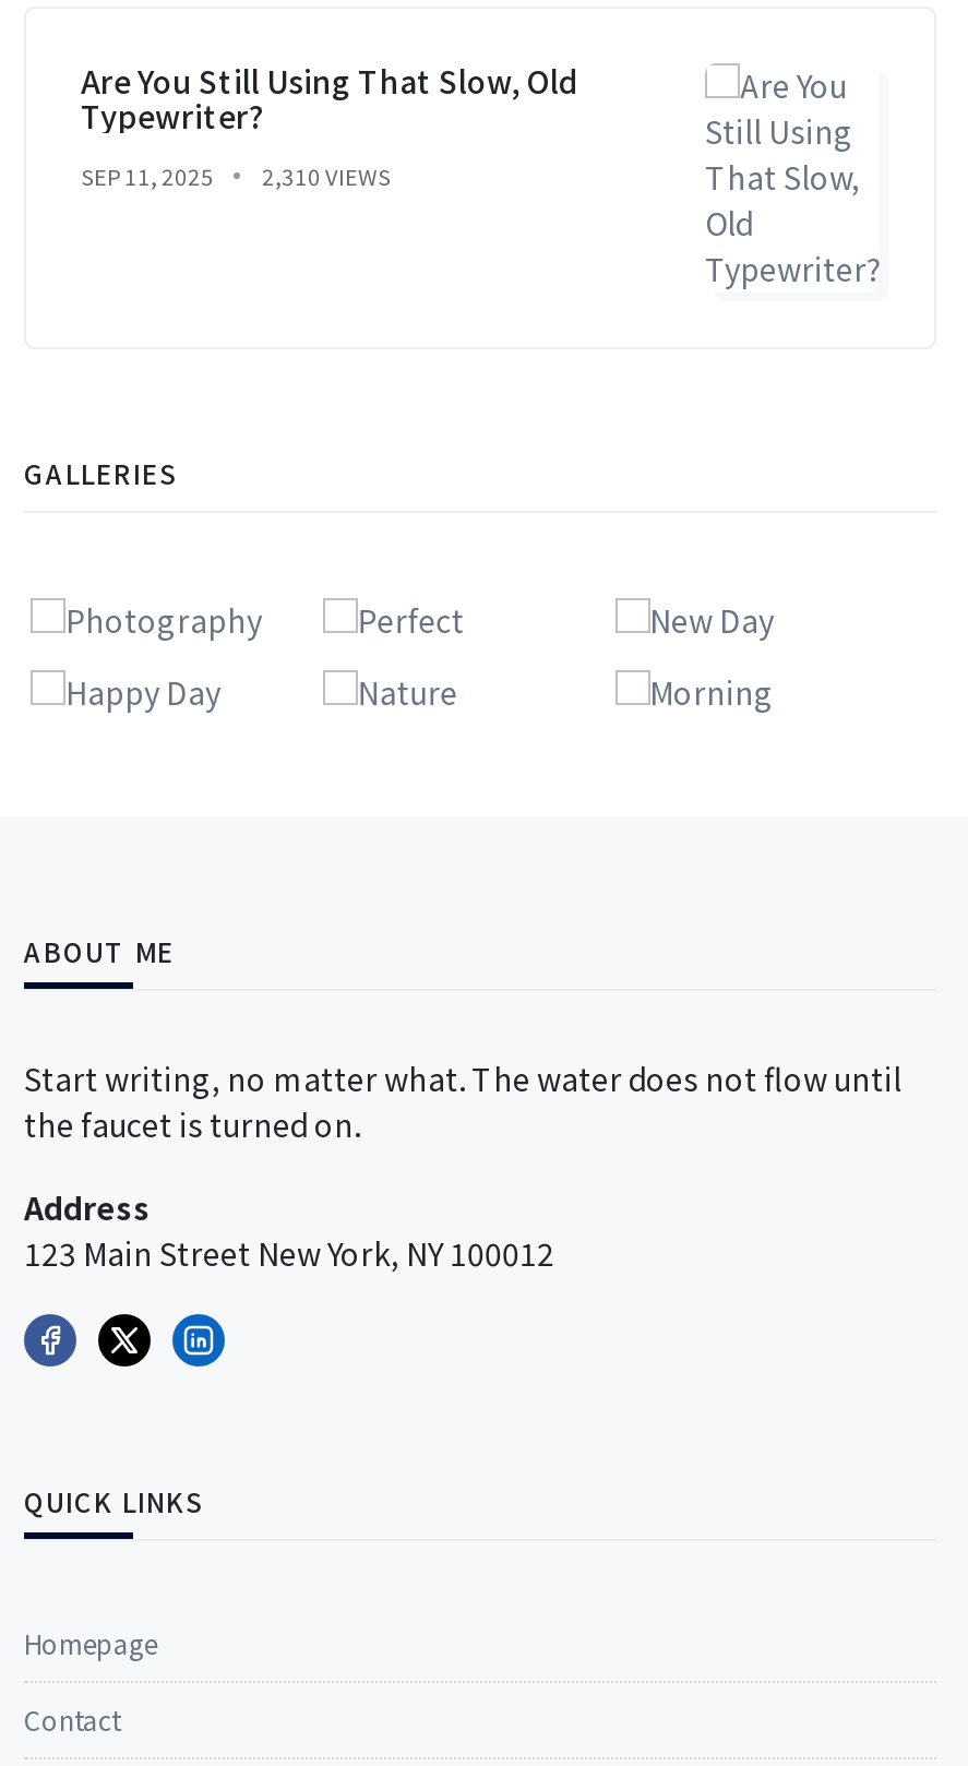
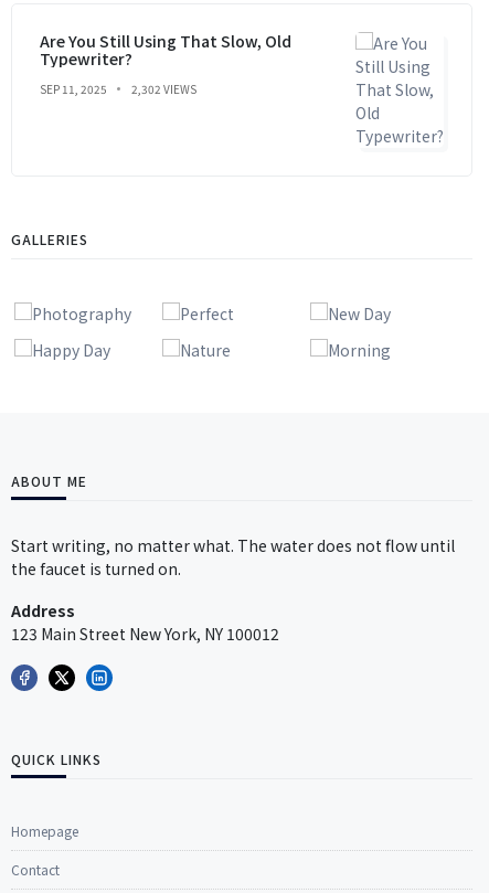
- SEP 11, 2025 2,310 VIEWS
+ SEP 11, 2025 2,302 VIEWS
